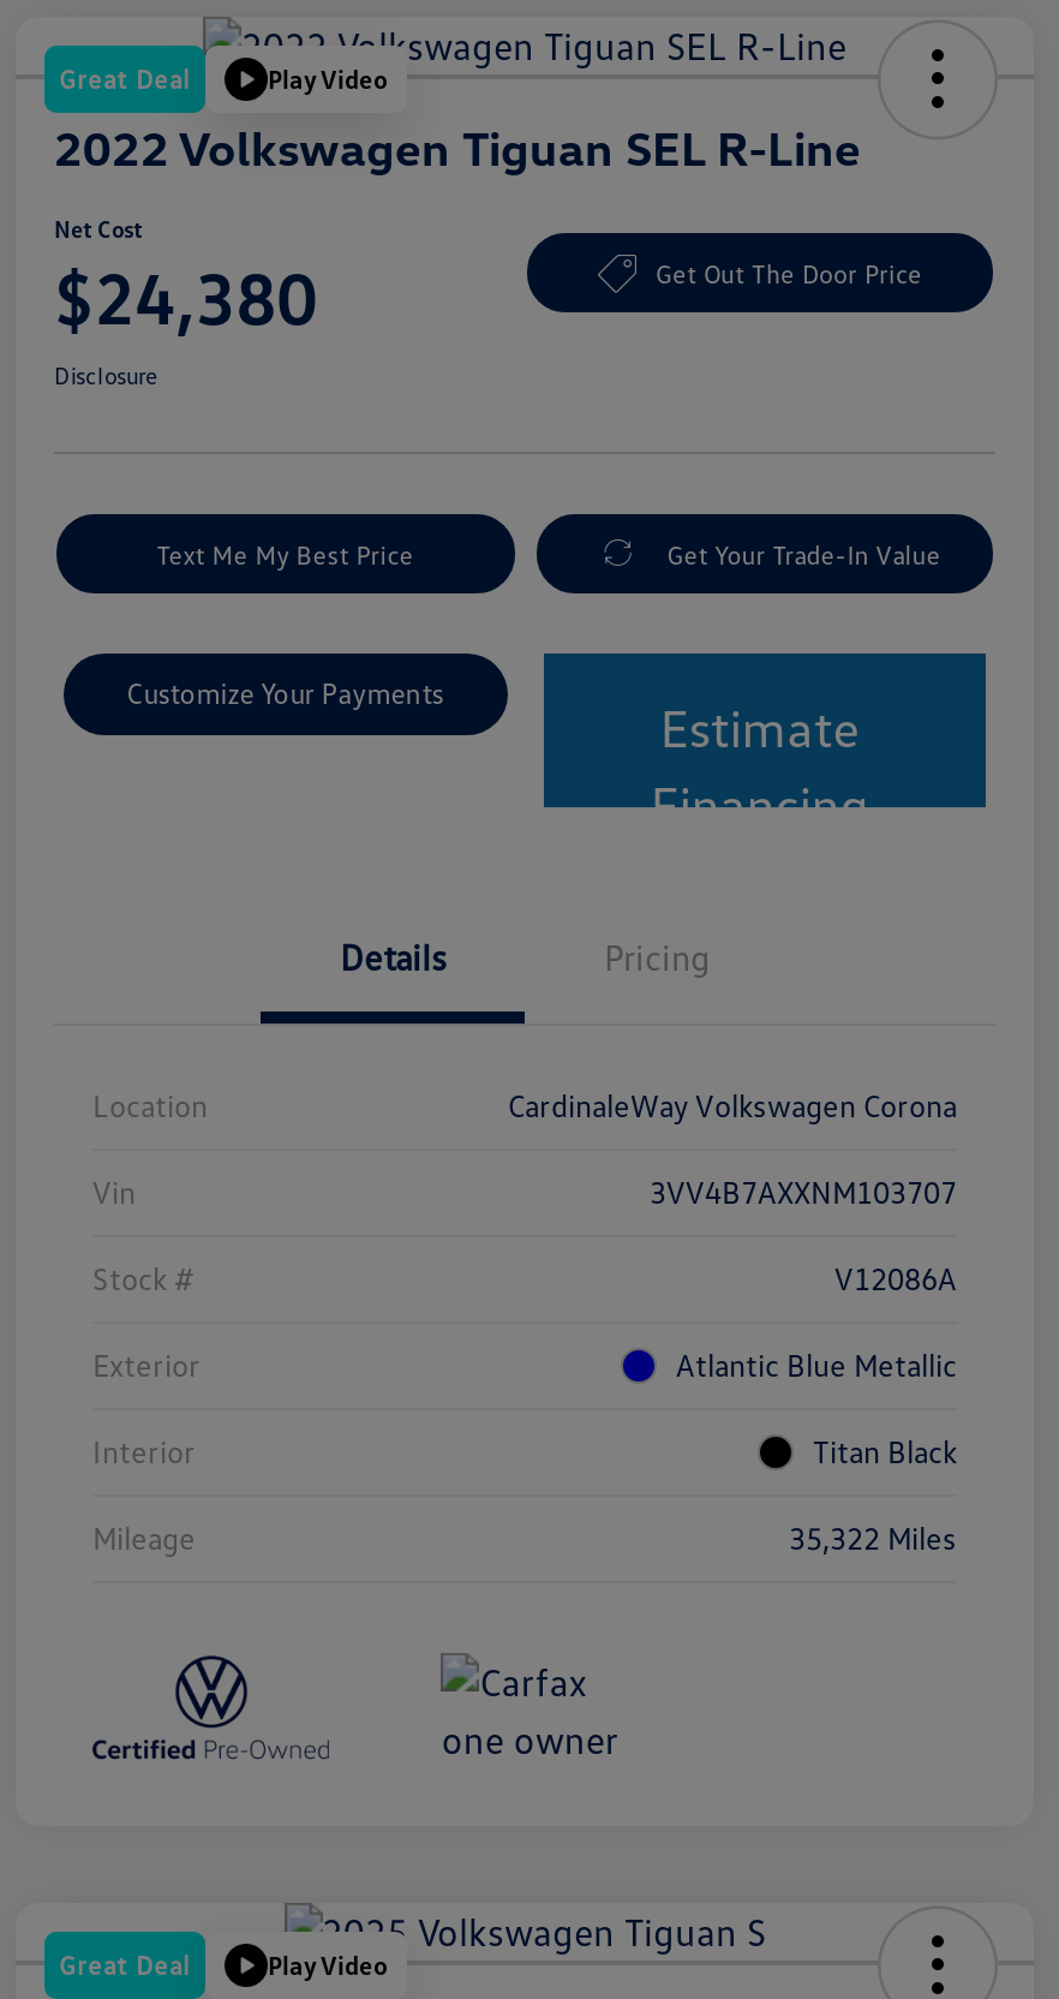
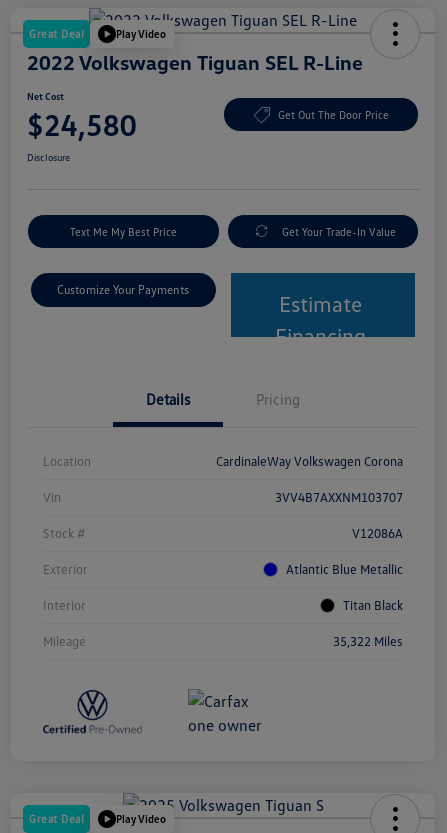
- $24,380
+ $24,580
